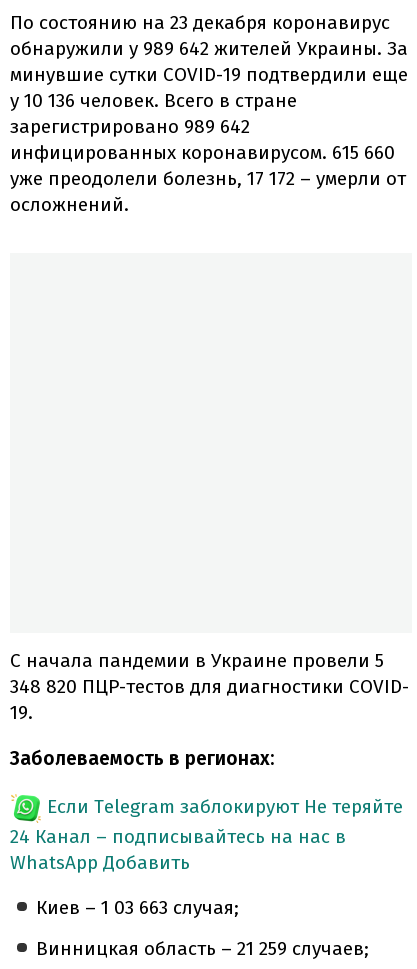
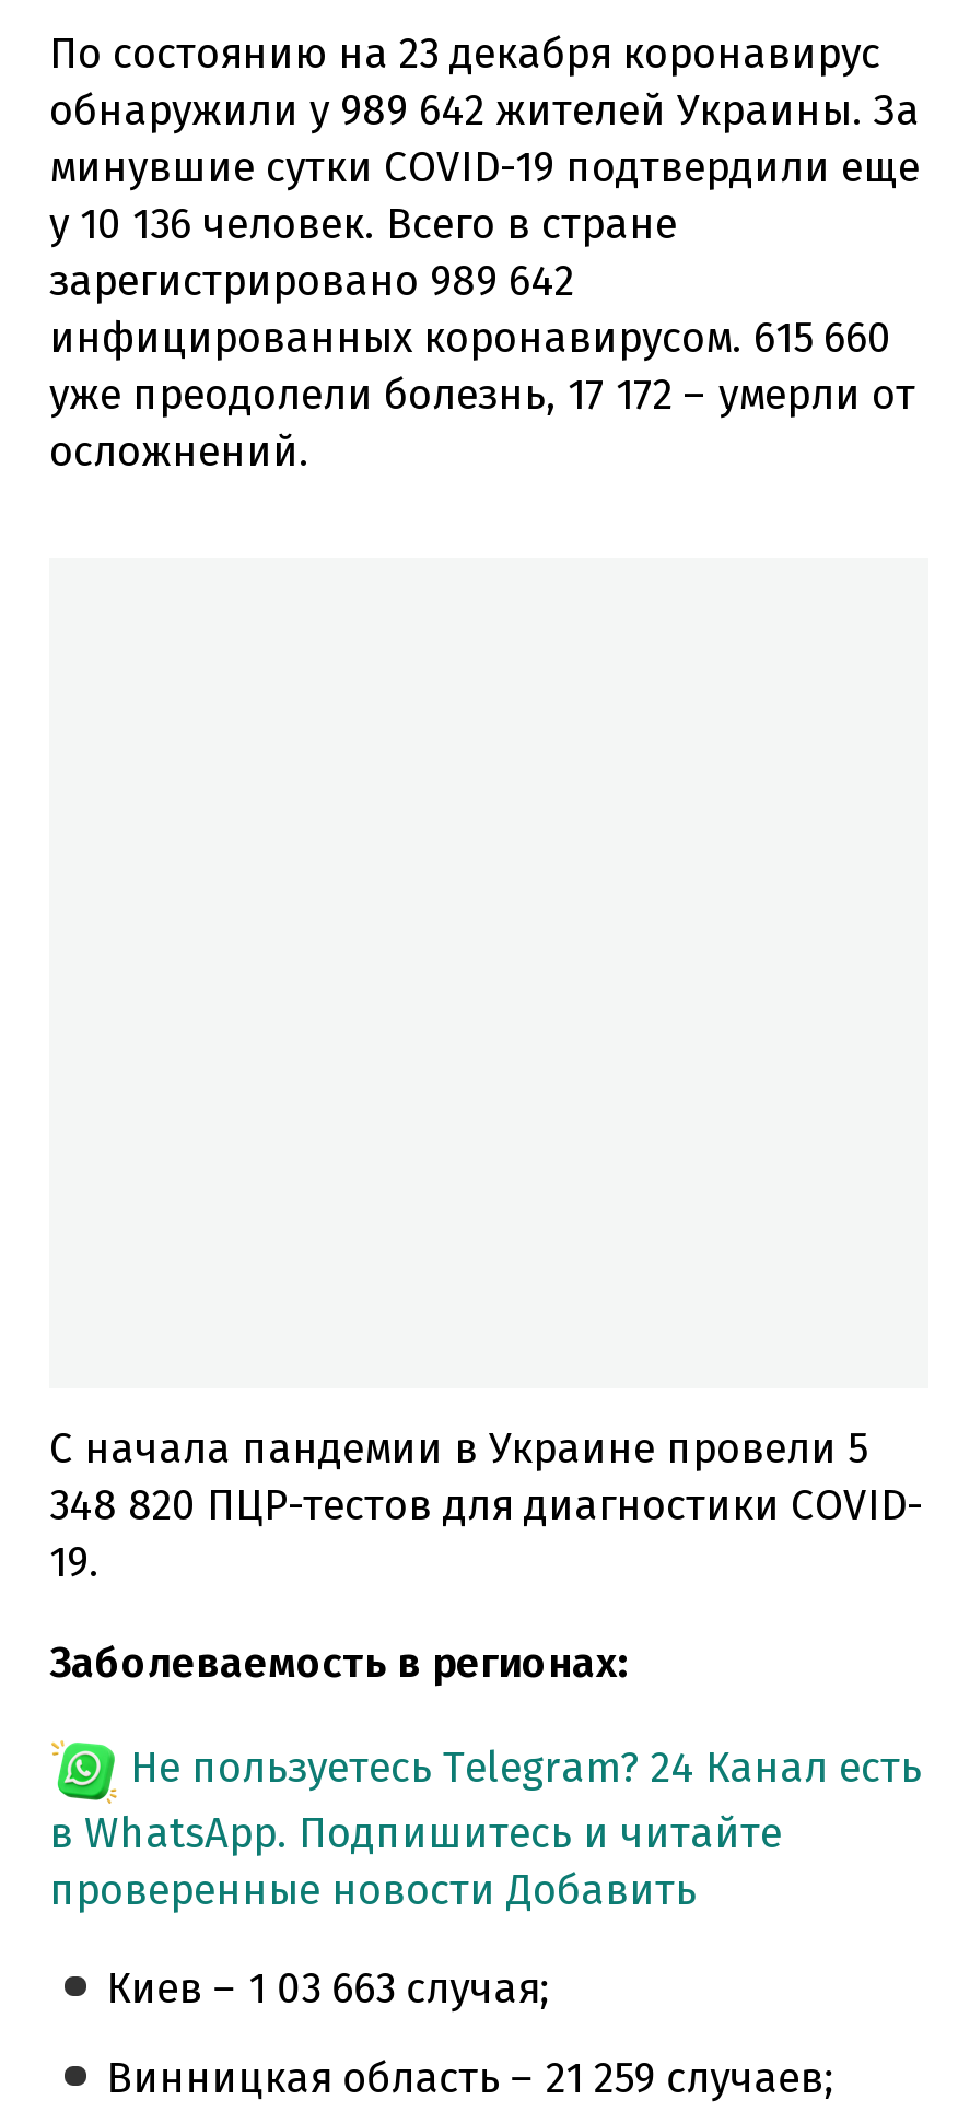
- Если Telegram заблокируют Не теряйте
- 24 Канал – подписывайтесь на нас в
- WhatsApp Добавить
+ Не пользуетесь Telegram? 24 Канал есть
+ в WhatsApp. Подпишитесь и читайте
+ проверенные новости Добавить
